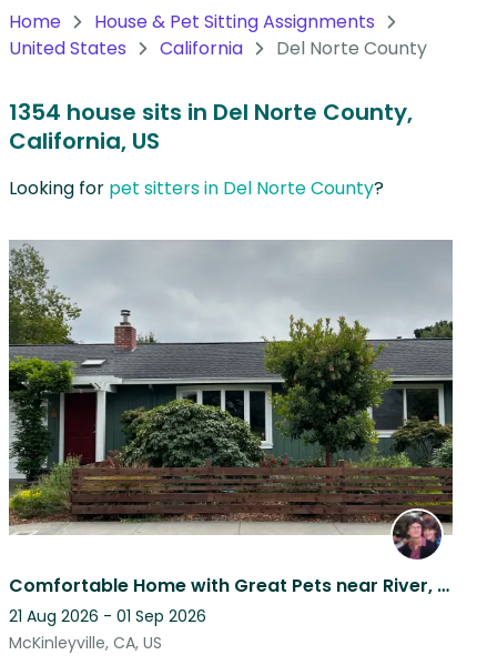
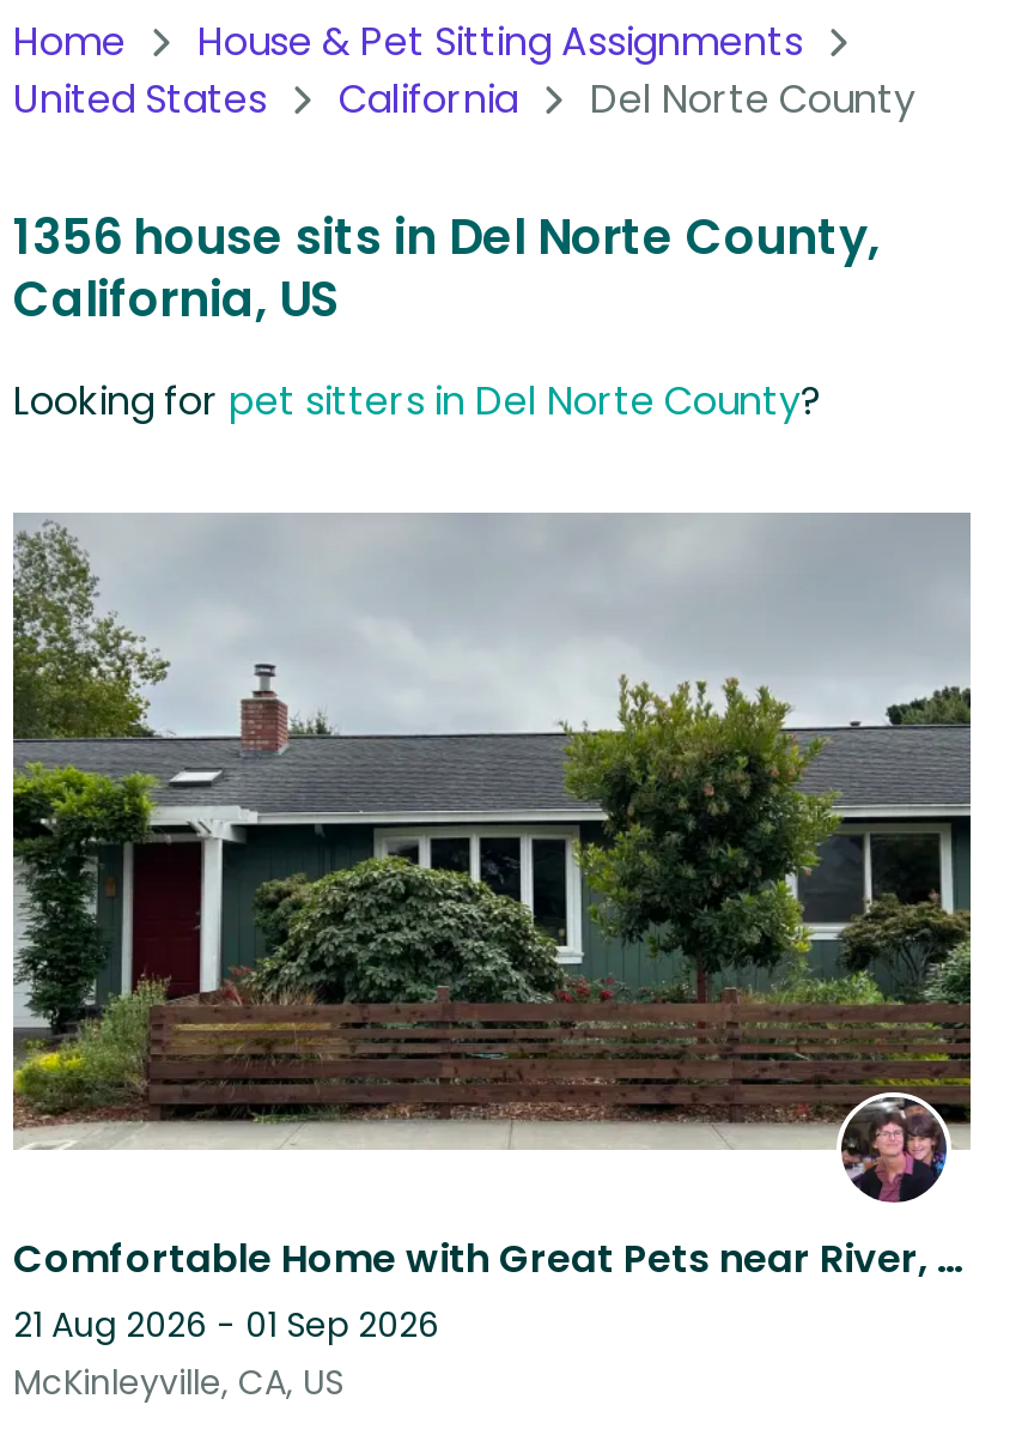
- 1354 house sits in Del Norte County,
+ 1356 house sits in Del Norte County,
